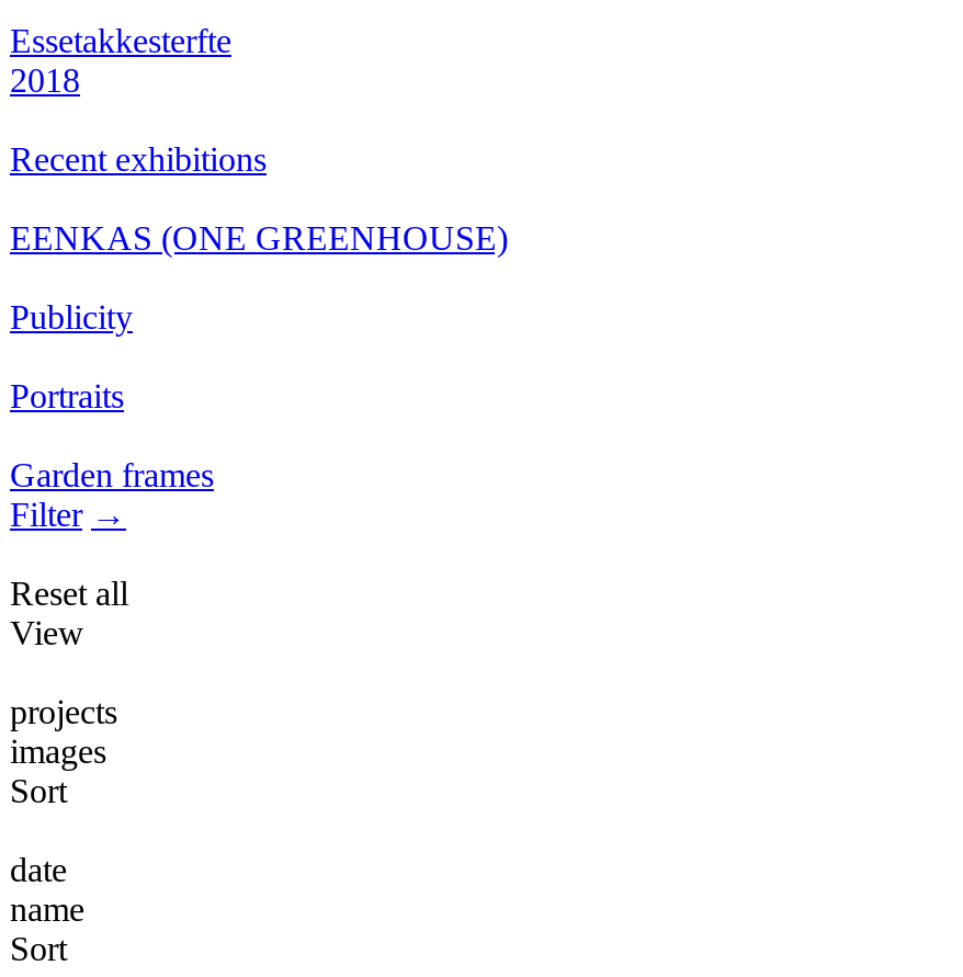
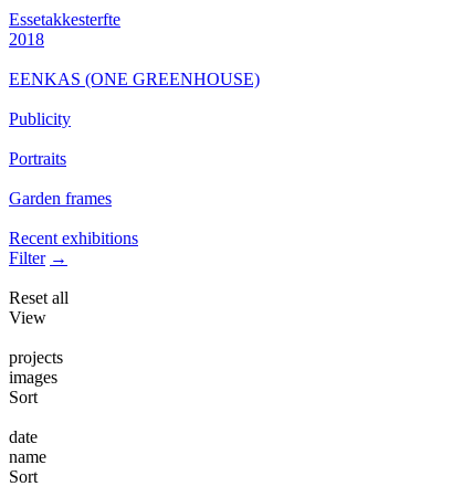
moved down: Recent exhibitions

moved up: EENKAS (ONE GREENHOUSE) | Publicity | Portraits | Garden frames
